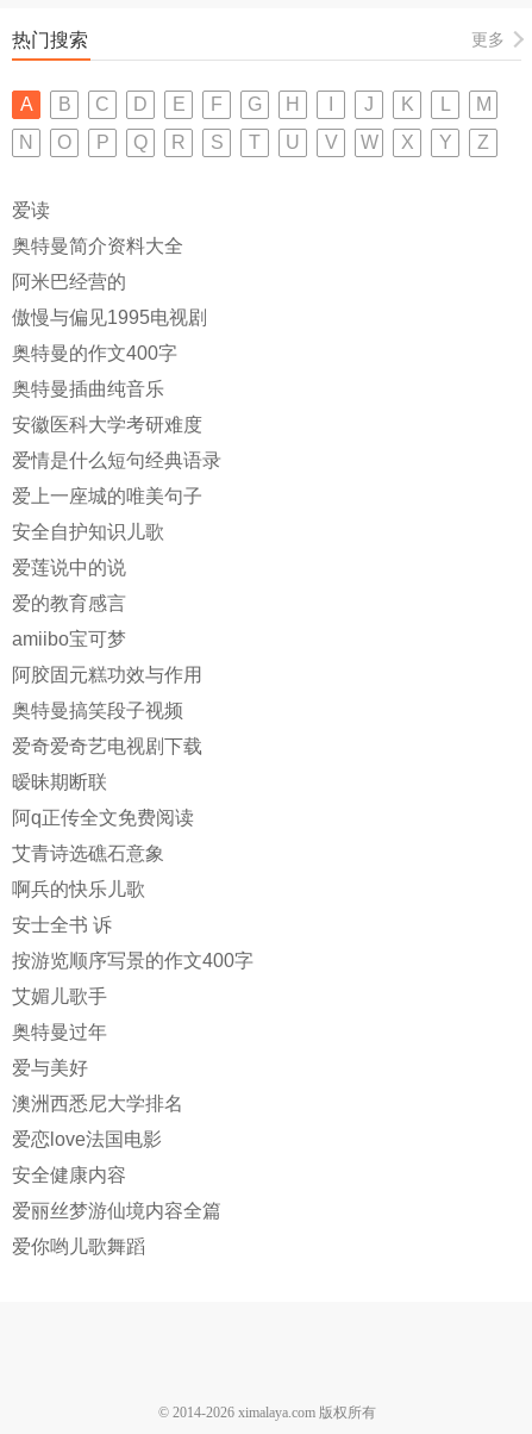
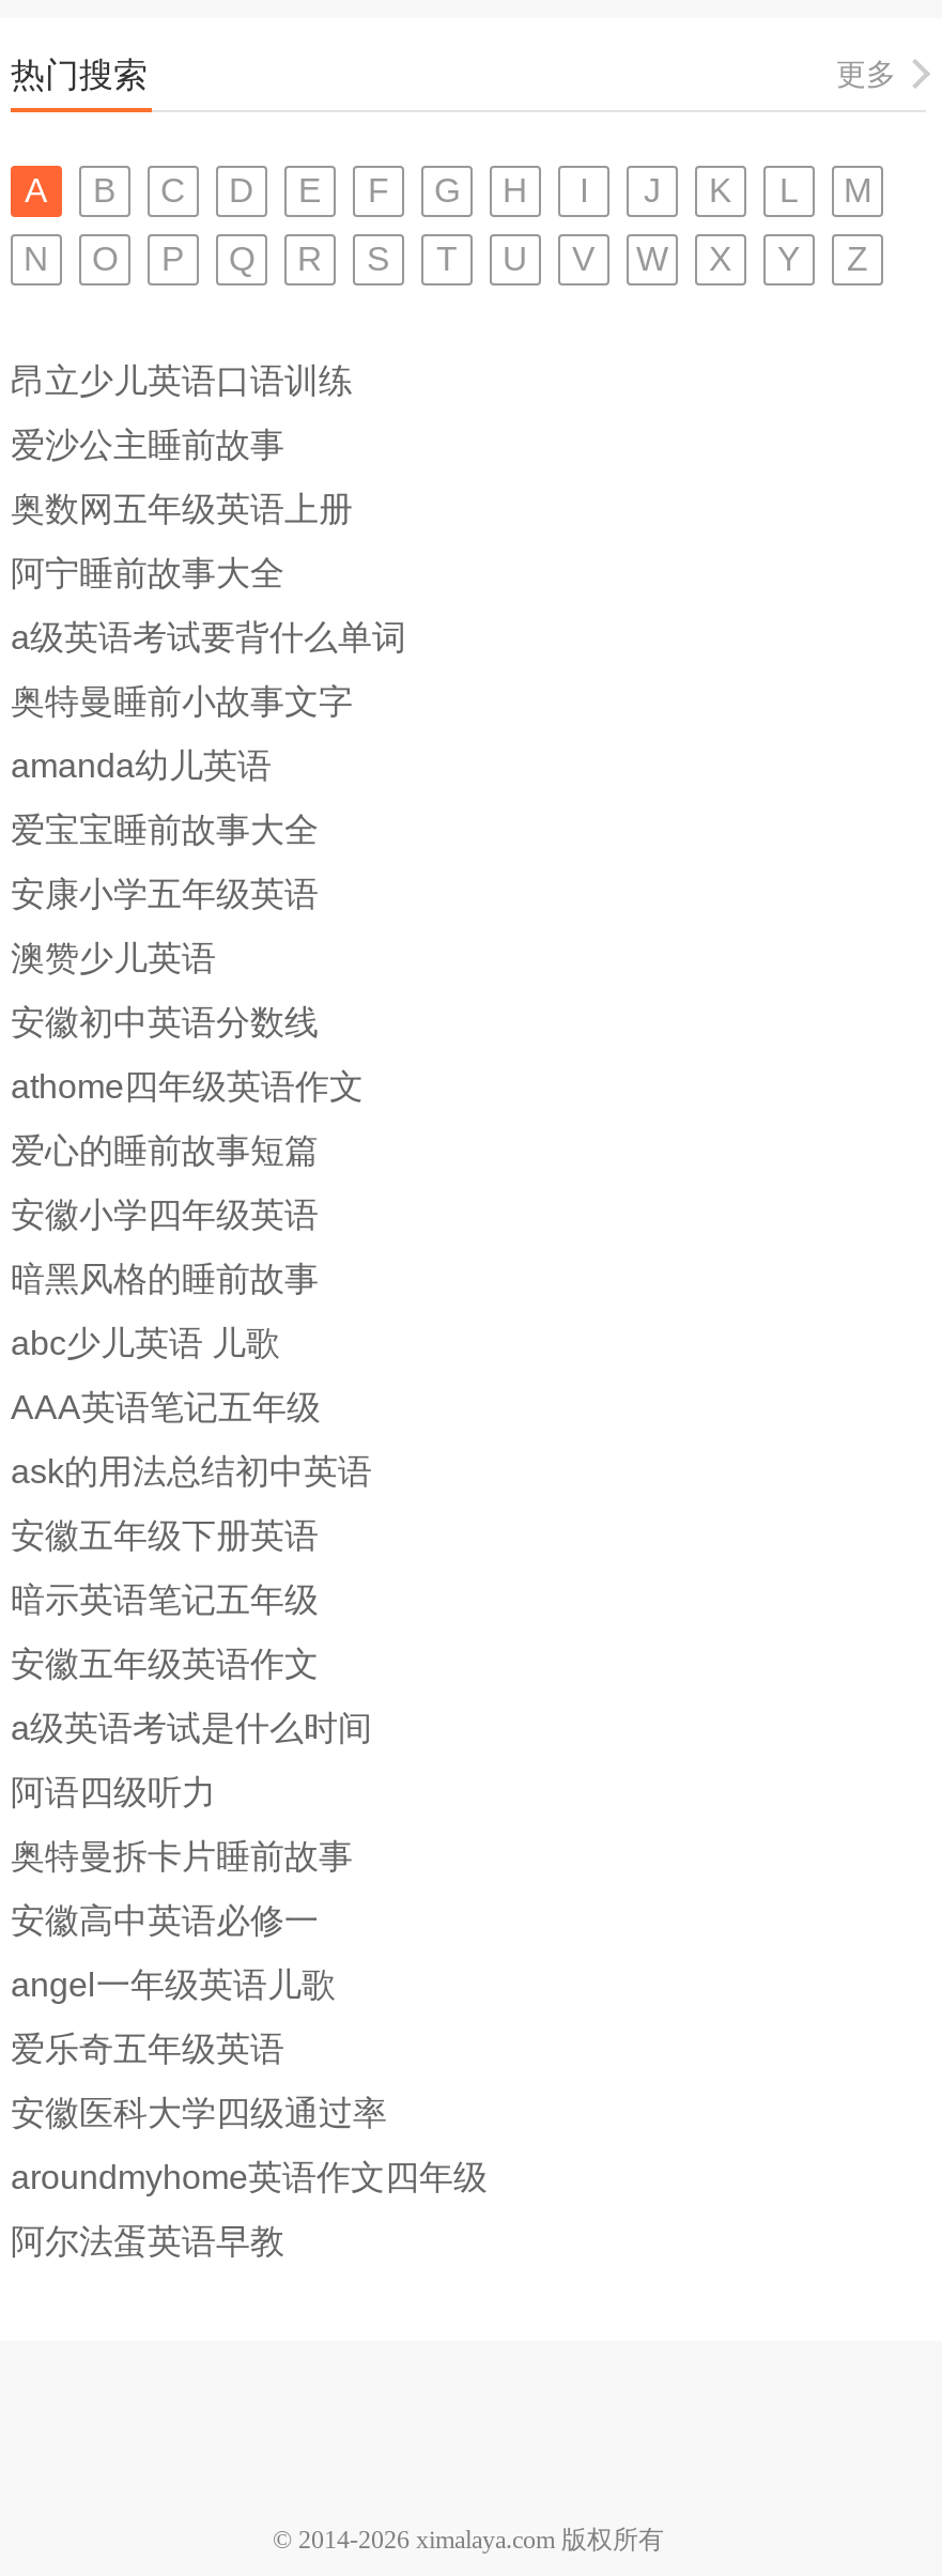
- 爱读
+ 昂立少儿英语口语训练

- 奥特曼简介资料大全
+ 爱沙公主睡前故事

- 阿米巴经营的
+ 奥数网五年级英语上册

- 傲慢与偏见1995电视剧
+ 阿宁睡前故事大全

- 奥特曼的作文400字
+ a级英语考试要背什么单词

- 奥特曼插曲纯音乐
+ 奥特曼睡前小故事文字

- 安徽医科大学考研难度
+ amanda幼儿英语

- 爱情是什么短句经典语录
+ 爱宝宝睡前故事大全

- 爱上一座城的唯美句子
+ 安康小学五年级英语

- 安全自护知识儿歌
+ 澳赞少儿英语

- 爱莲说中的说
+ 安徽初中英语分数线

- 爱的教育感言
+ athome四年级英语作文

- amiibo宝可梦
+ 爱心的睡前故事短篇

- 阿胶固元糕功效与作用
+ 安徽小学四年级英语

- 奥特曼搞笑段子视频
+ 暗黑风格的睡前故事

- 爱奇爱奇艺电视剧下载
+ abc少儿英语 儿歌

- 暧昧期断联
+ AAA英语笔记五年级

- 阿q正传全文免费阅读
+ ask的用法总结初中英语

- 艾青诗选礁石意象
+ 安徽五年级下册英语

- 啊兵的快乐儿歌
+ 暗示英语笔记五年级

- 安士全书 诉
+ 安徽五年级英语作文

- 按游览顺序写景的作文400字
+ a级英语考试是什么时间

- 艾媚儿歌手
+ 阿语四级听力

- 奥特曼过年
+ 奥特曼拆卡片睡前故事

- 爱与美好
+ 安徽高中英语必修一

- 澳洲西悉尼大学排名
+ angel一年级英语儿歌

- 爱恋love法国电影
+ 爱乐奇五年级英语

- 安全健康内容
+ 安徽医科大学四级通过率

- 爱丽丝梦游仙境内容全篇
+ aroundmyhome英语作文四年级

- 爱你哟儿歌舞蹈
+ 阿尔法蛋英语早教
